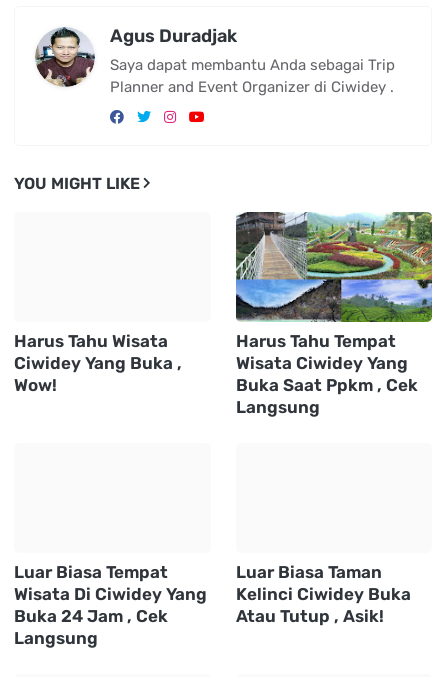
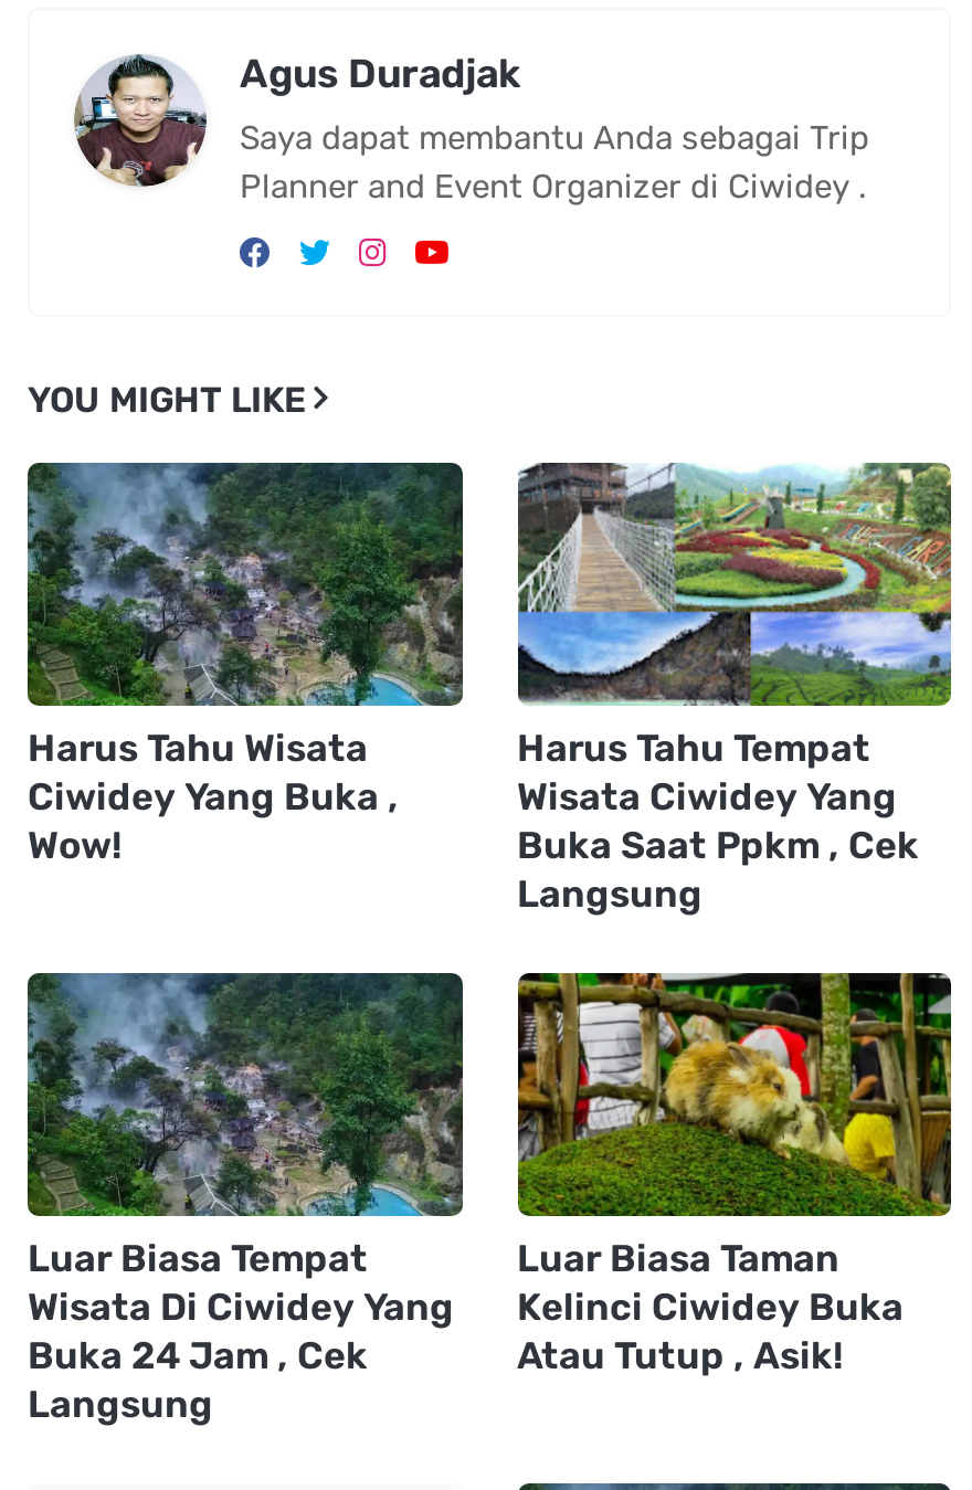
+ [image]

+ [image]

+ [image]
